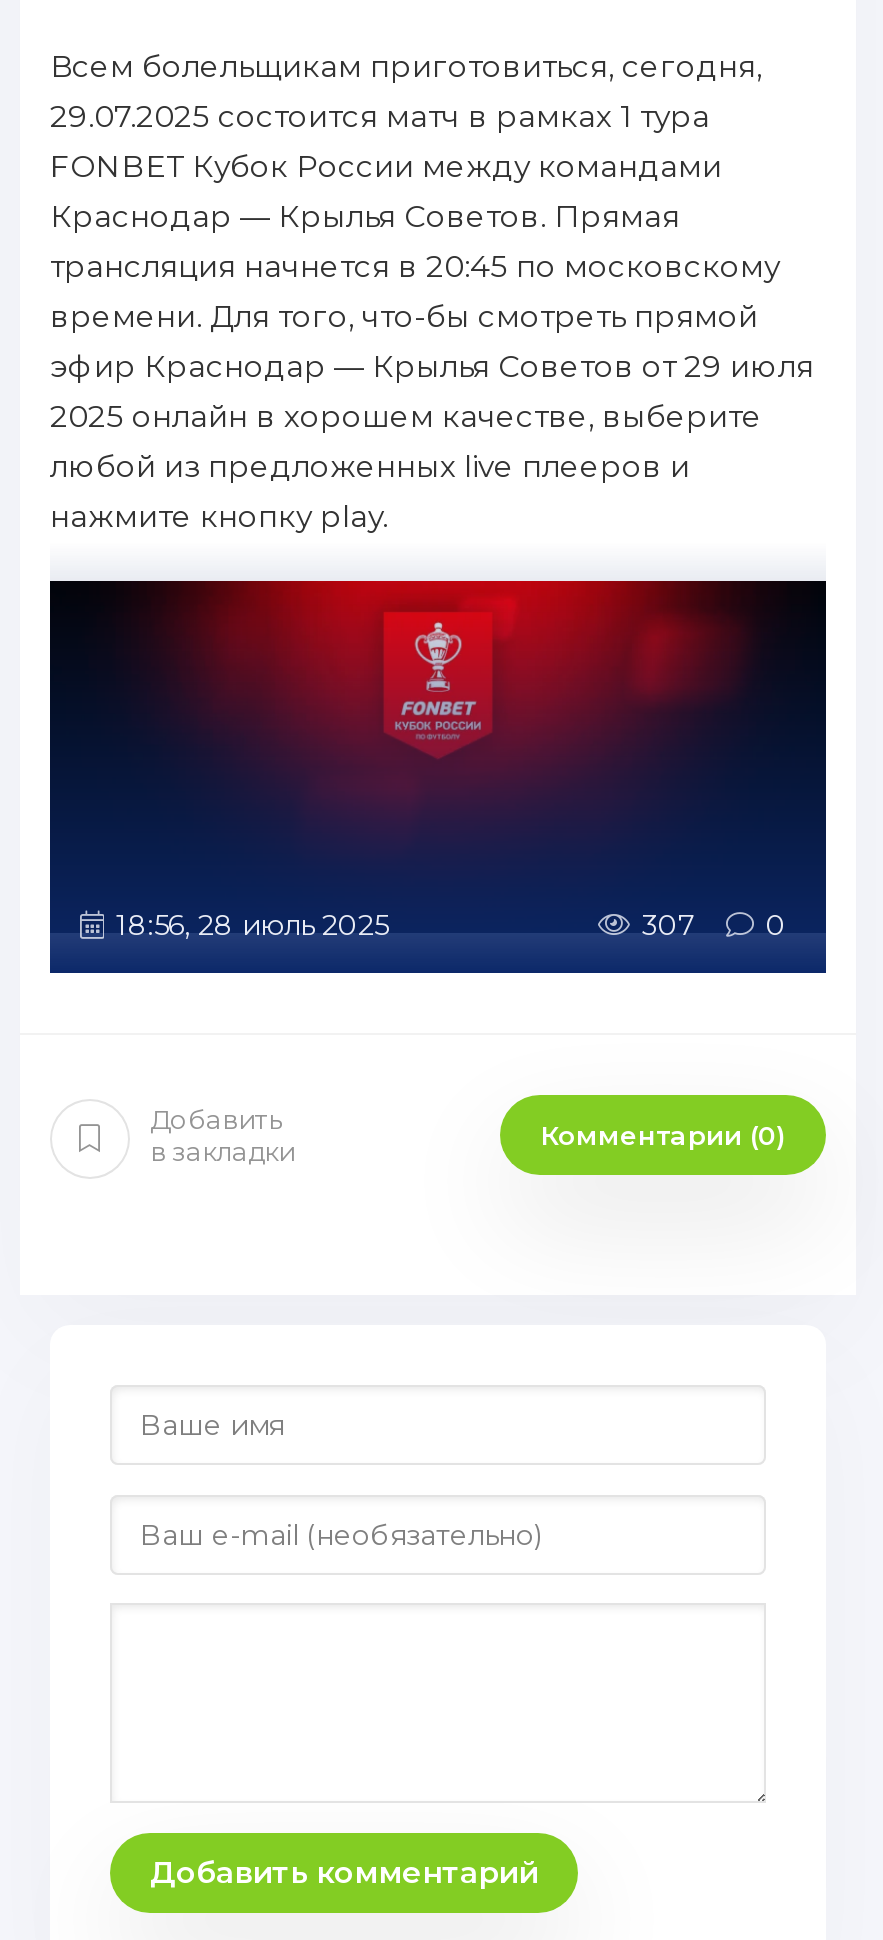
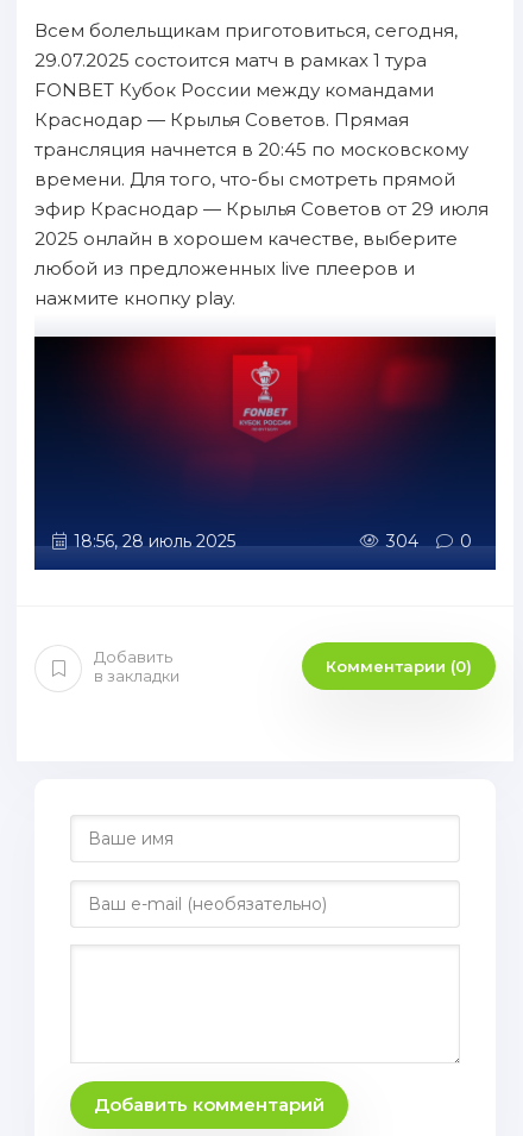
- 307
+ 304
